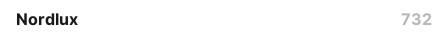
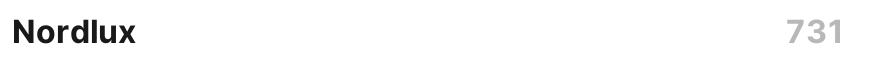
- 732
+ 731
